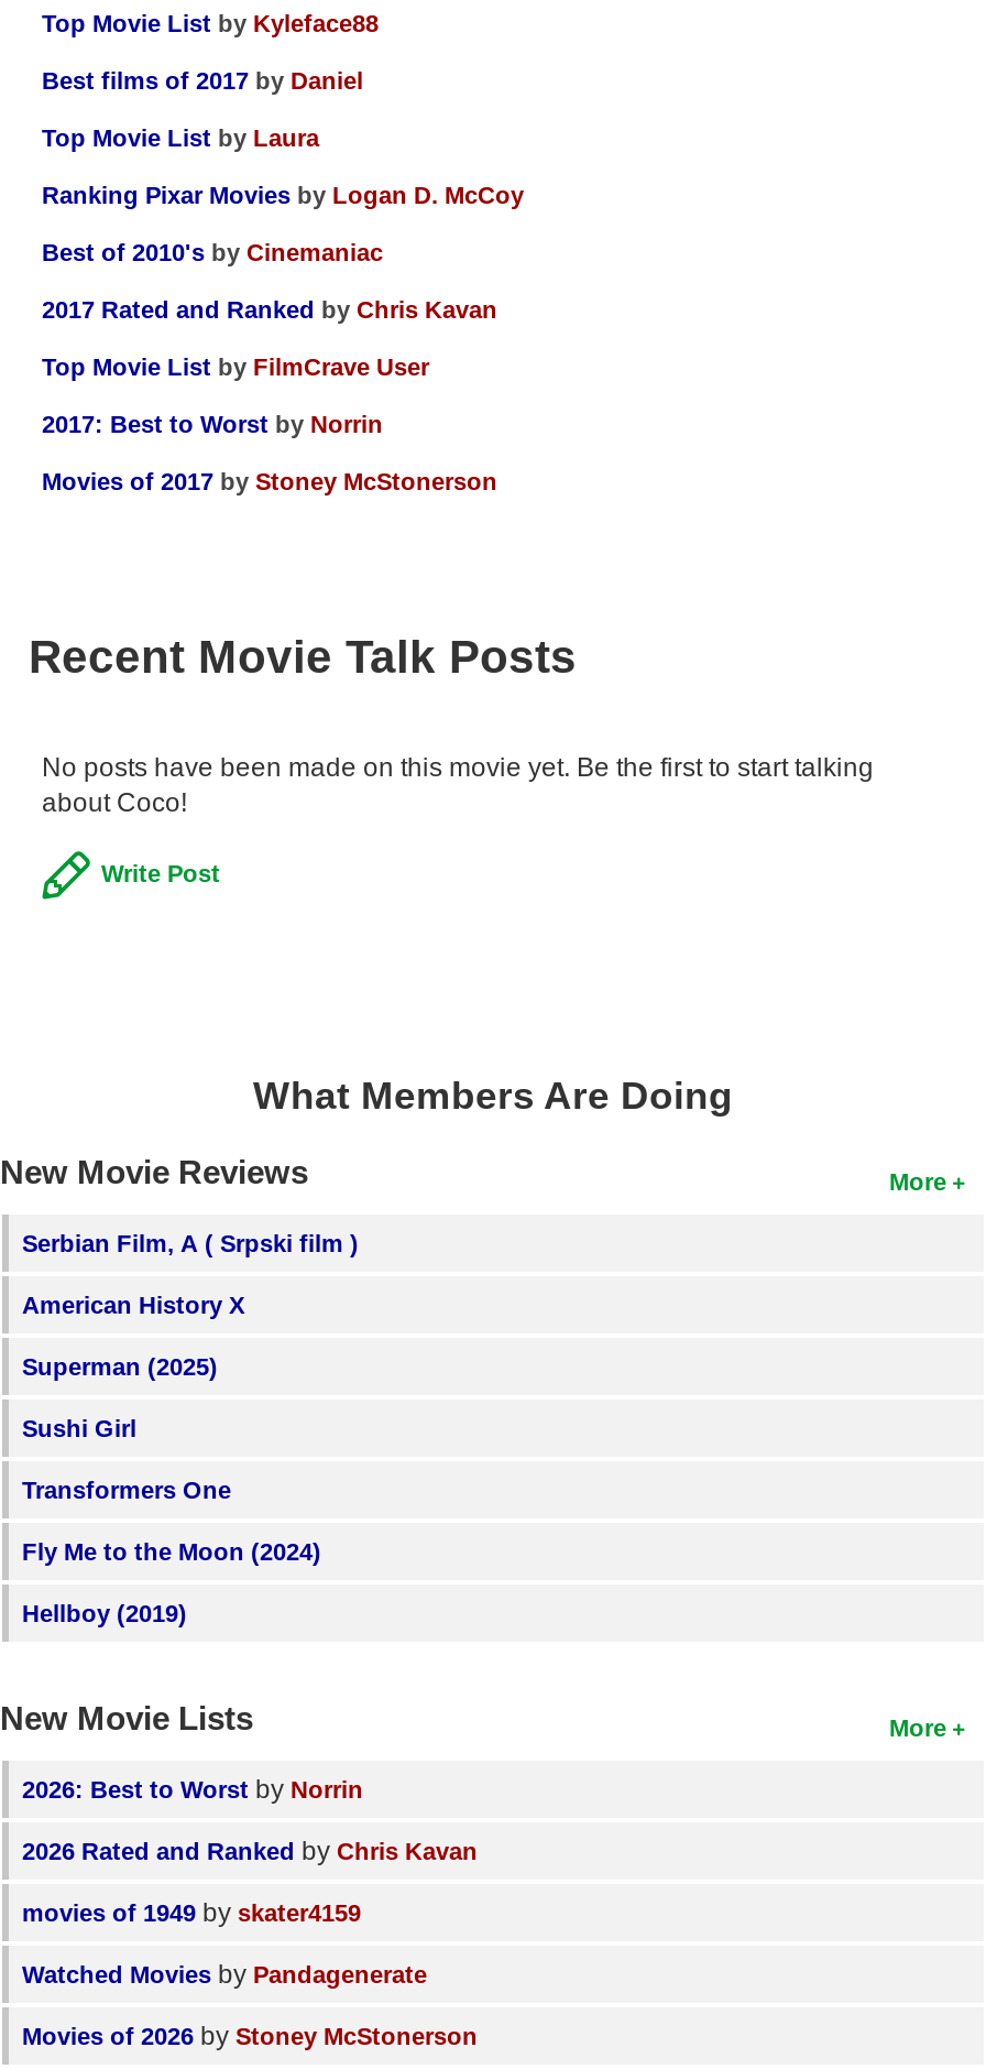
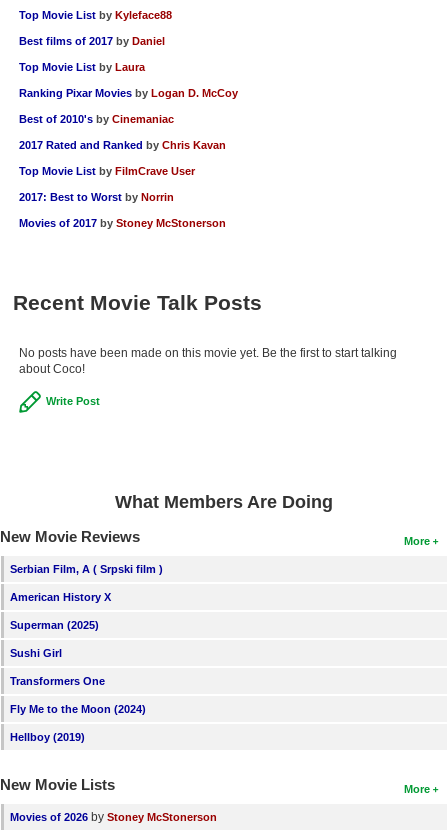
- 2026: Best to Worst by Norrin
- 2026 Rated and Ranked by Chris Kavan
- movies of 1949 by skater4159
- Watched Movies by Pandagenerate
